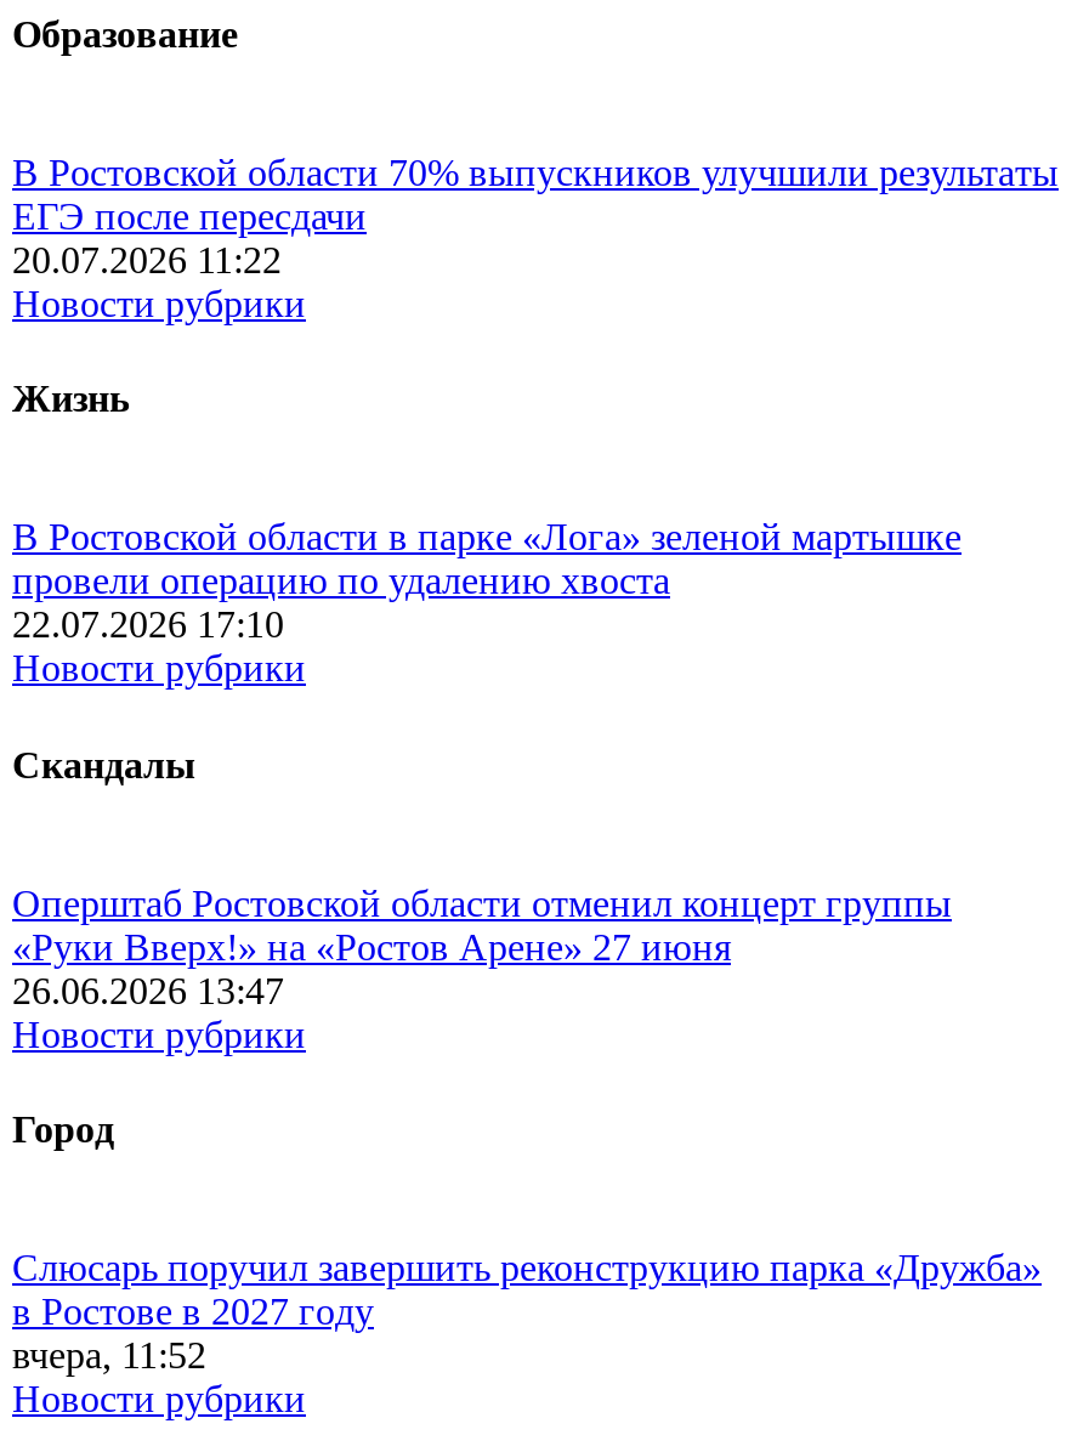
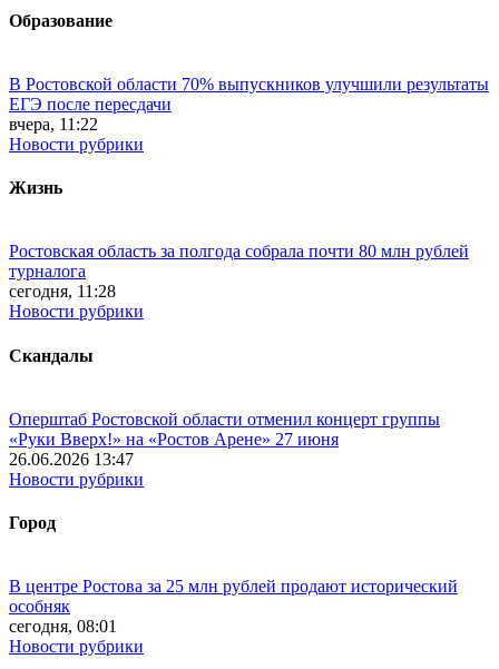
- 20.07.2026 11:22
+ вчера, 11:22

- В Ростовской области в парке «Лога» зеленой мартышке
- провели операцию по удалению хвоста
- 22.07.2026 17:10
+ Ростовская область за полгода собрала почти 80 млн рублей
+ турналога
+ сегодня, 11:28

- Слюсарь поручил завершить реконструкцию парка «Дружба»
- в Ростове в 2027 году
- вчера, 11:52
+ В центре Ростова за 25 млн рублей продают исторический
+ особняк
+ сегодня, 08:01
